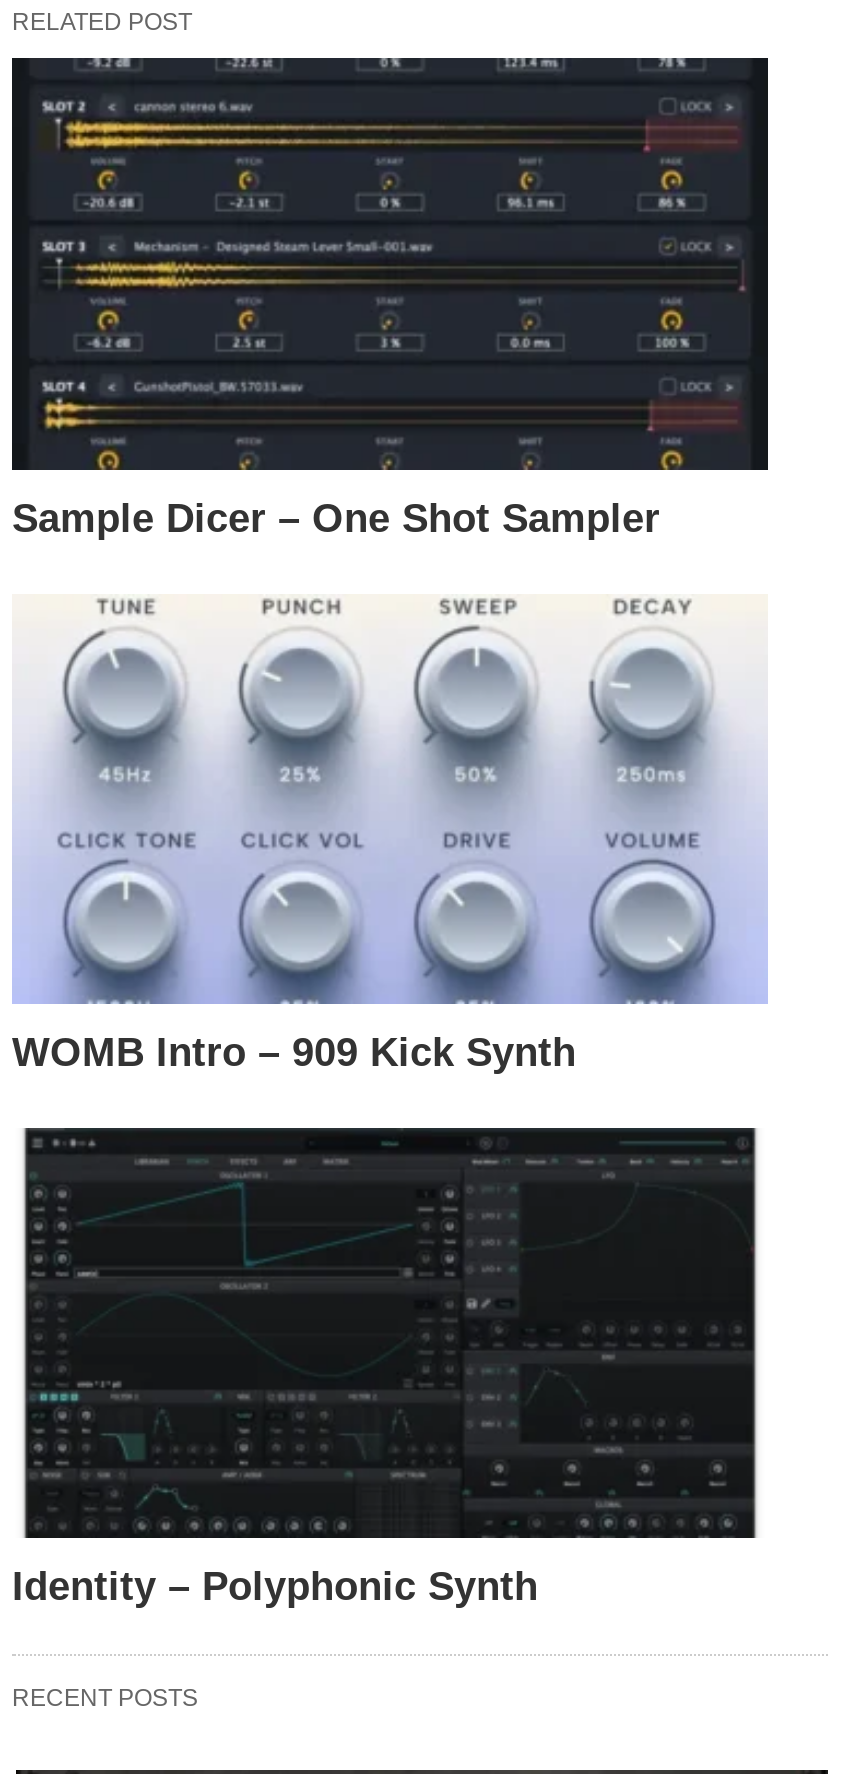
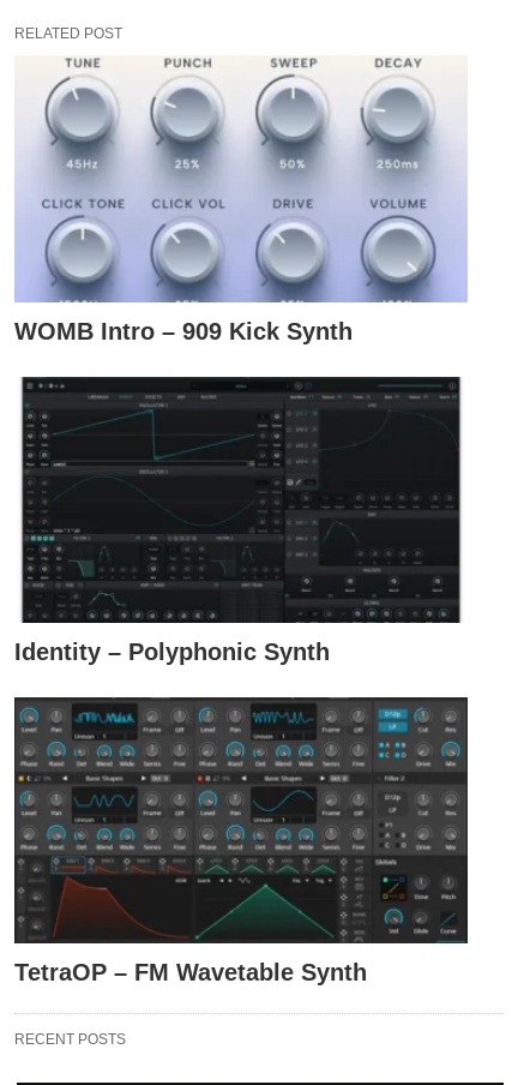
- [image]
- Sample Dicer – One Shot Sampler

moved up: [image] | WOMB Intro – 909 Kick Synth | Identity – Polyphonic Synth

+ [image]
+ TetraOP – FM Wavetable Synth
